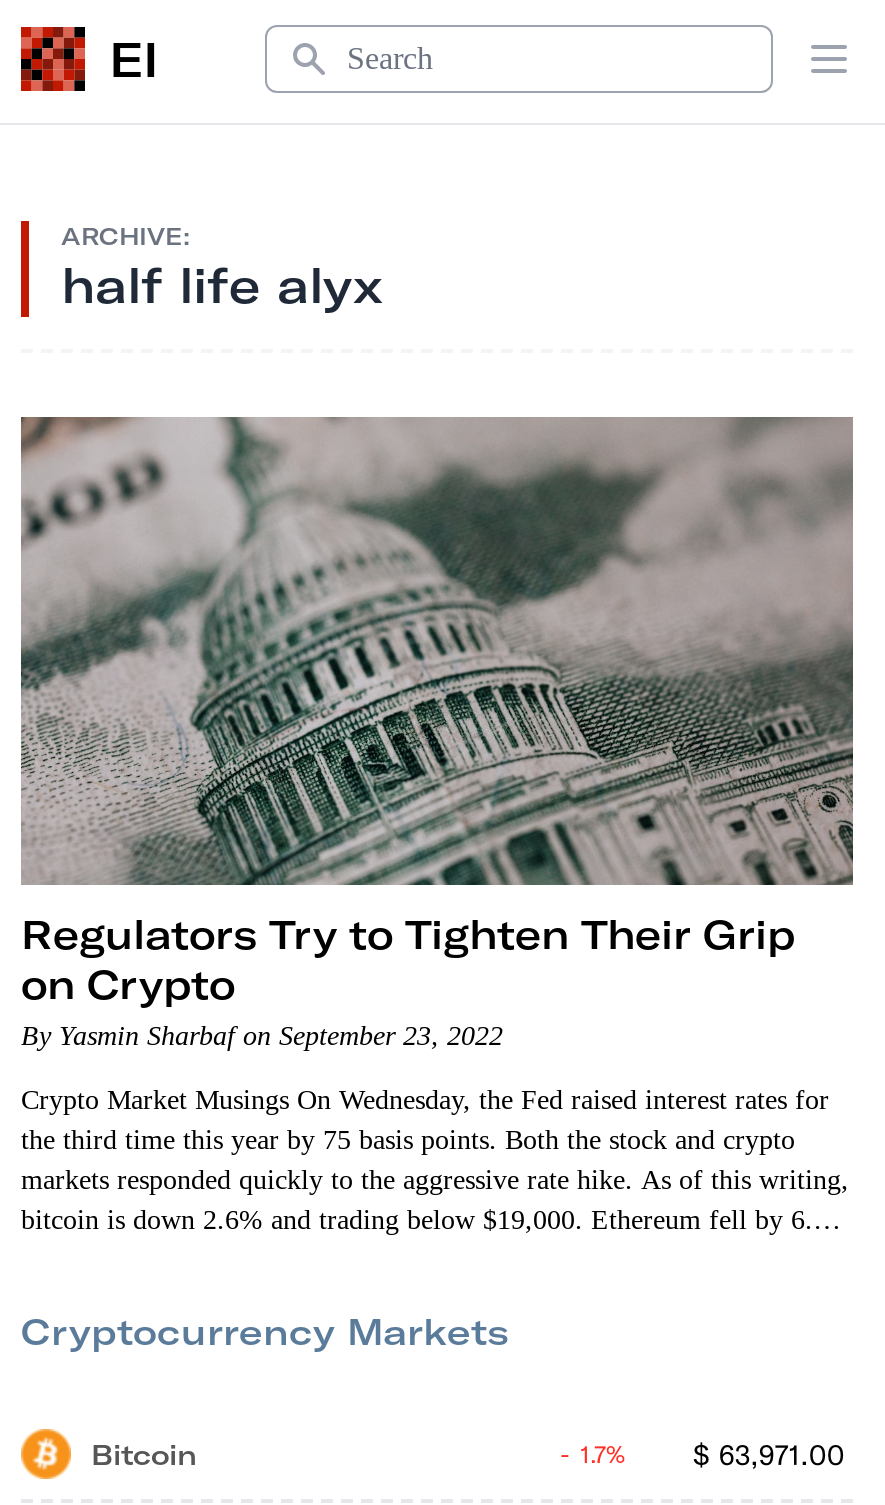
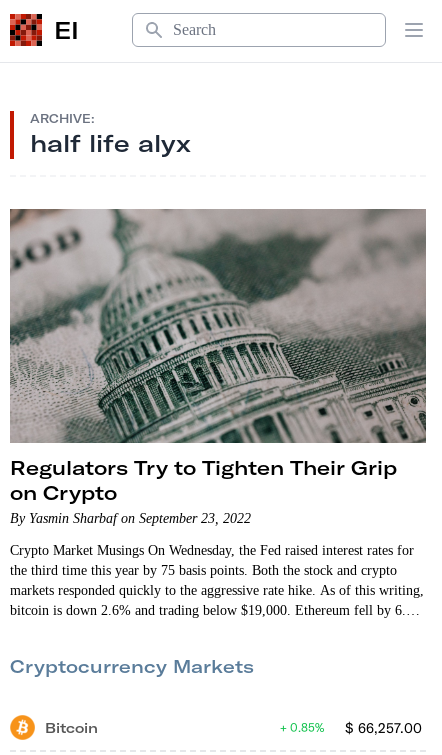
- 1.7%
+ 0.85%

- $ 63,971.00
+ $ 66,257.00
